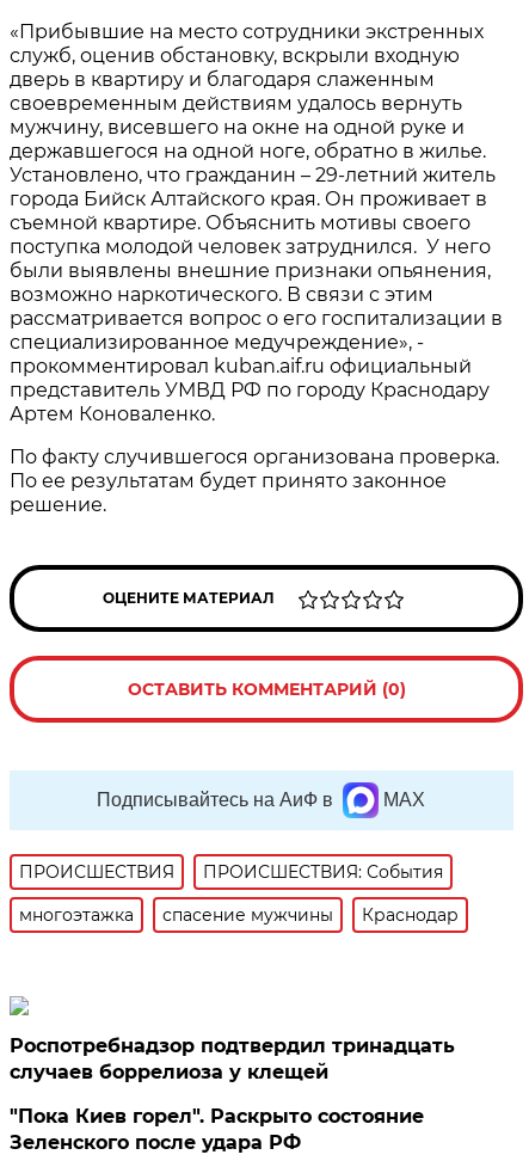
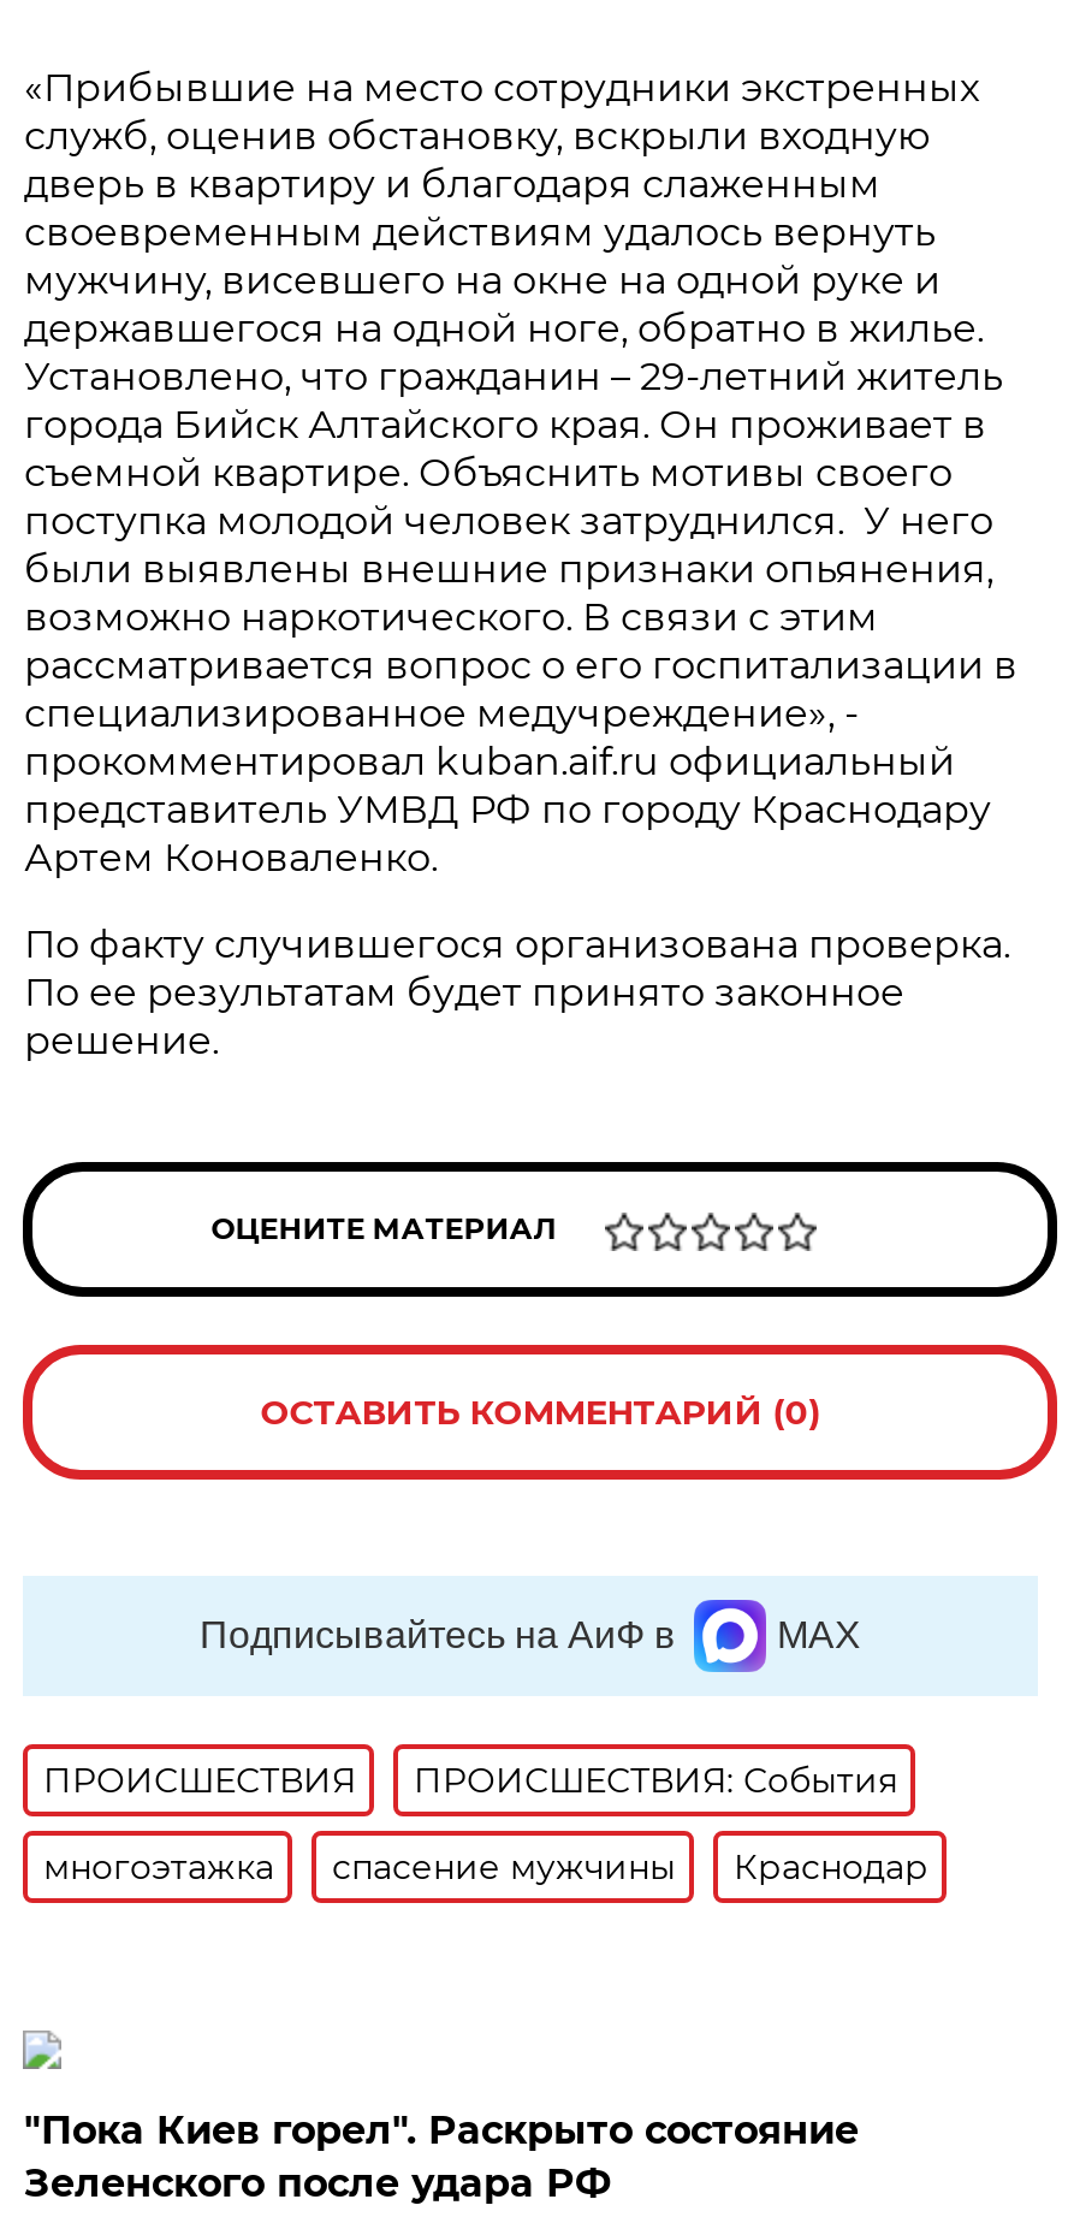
- Роспотребнадзор подтвердил тринадцать
- случаев боррелиоза у клещей
